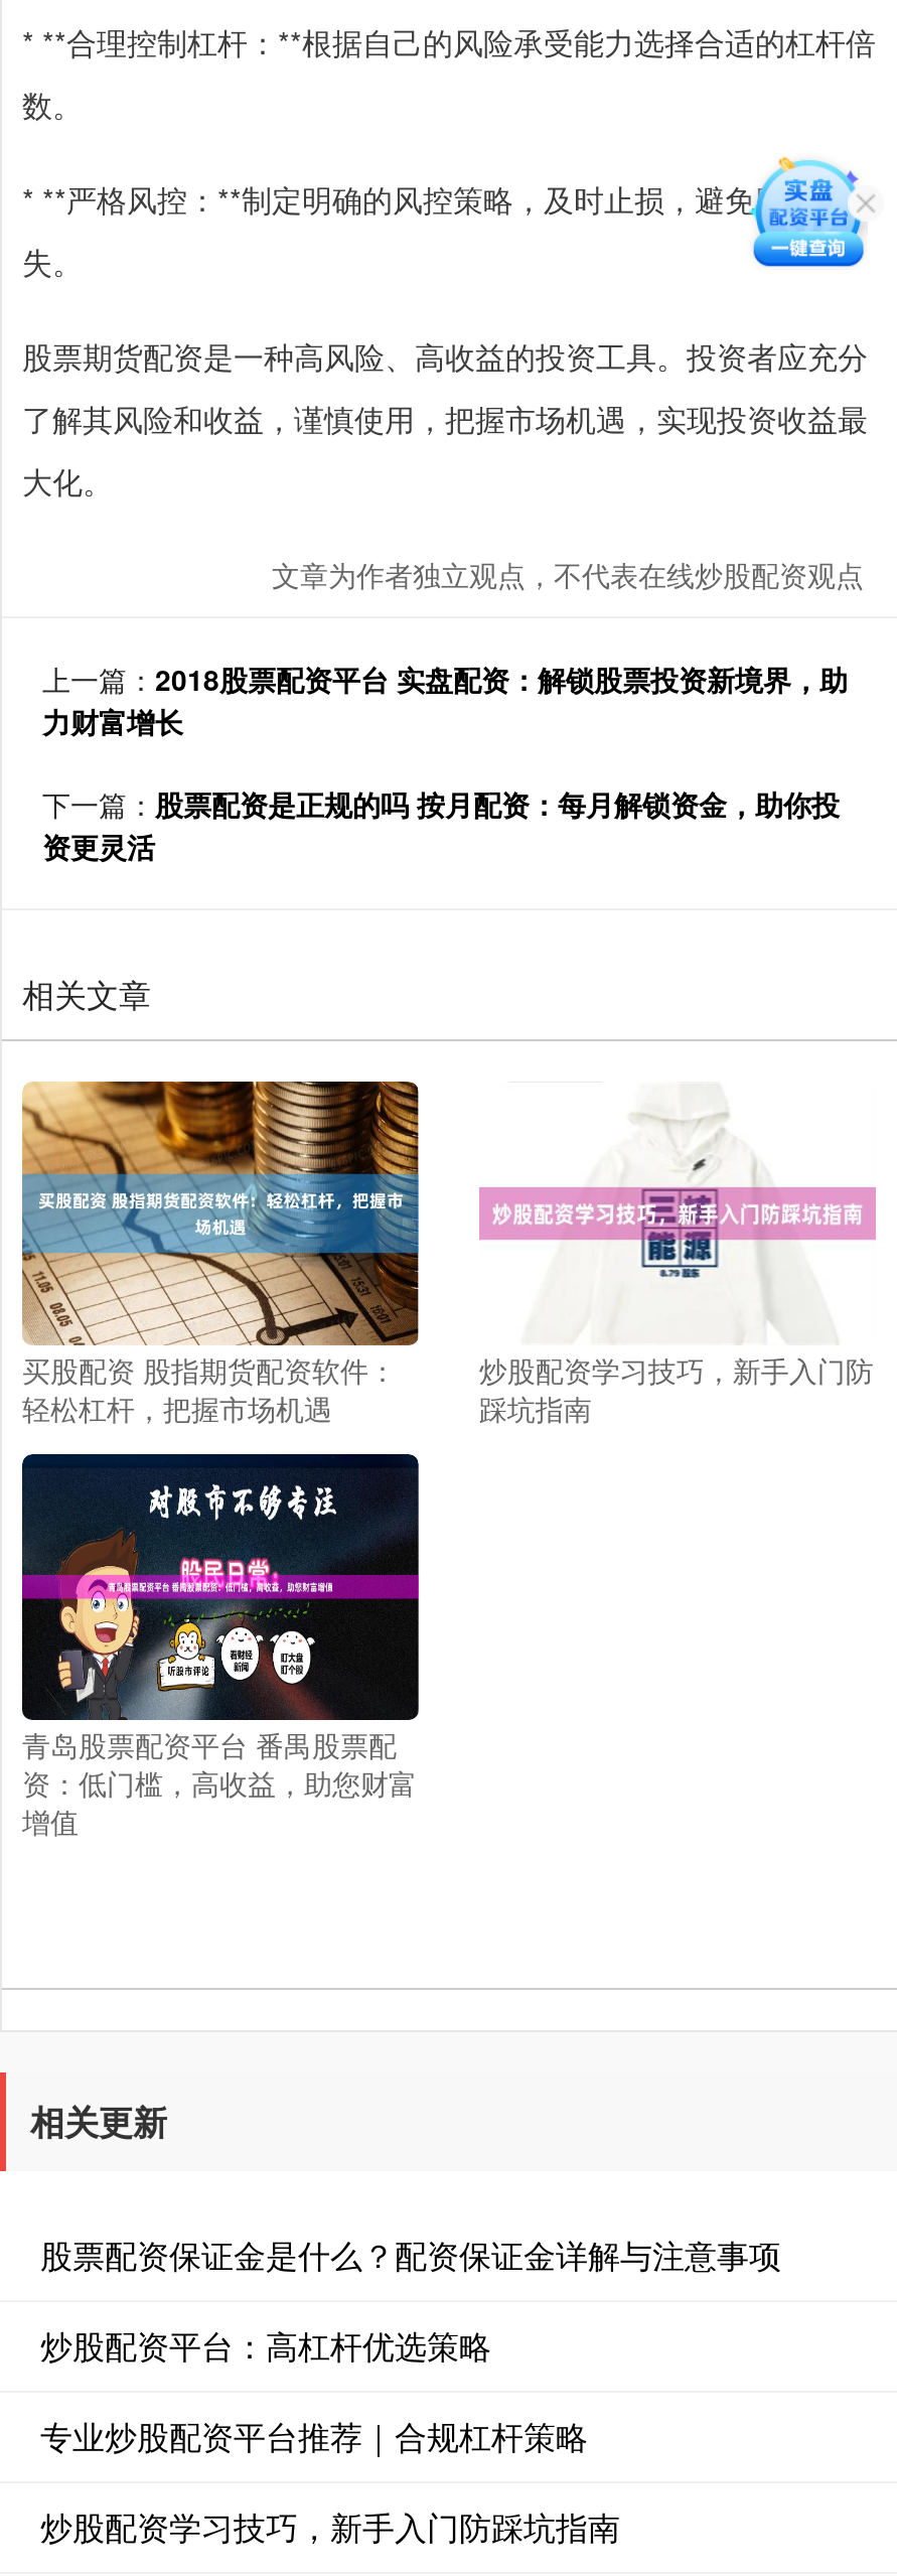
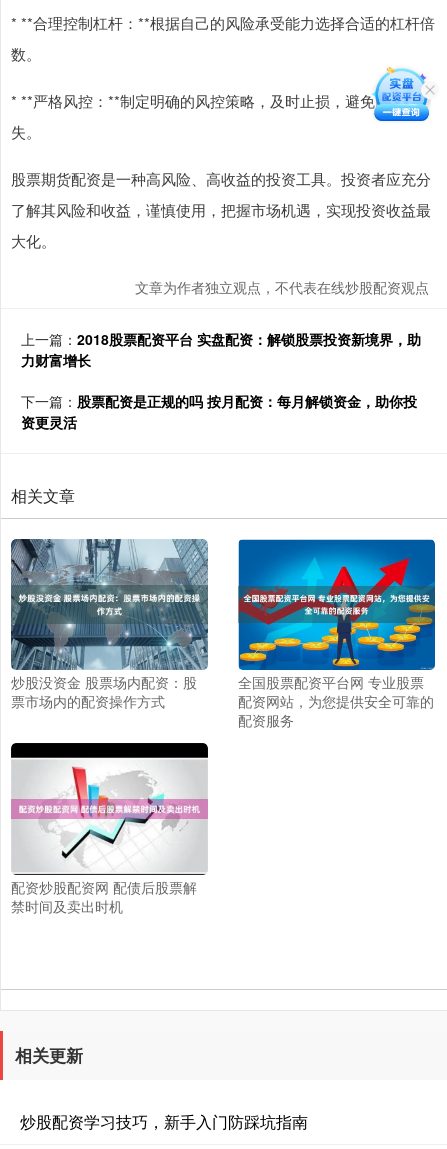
- [image]
+ [image]

- [image]
- 买股配资 股指期货配资软件：
- 轻松杠杆，把握市场机遇
+ [image]
+ 炒股没资金 股票场内配资：股
+ 票市场内的配资操作方式

- [image]
- 炒股配资学习技巧，新手入门防
- 踩坑指南
+ [image]
+ 全国股票配资平台网 专业股票
+ 配资网站，为您提供安全可靠的
+ 配资服务

- [image]
- 青岛股票配资平台 番禺股票配
- 资：低门槛，高收益，助您财富
- 增值
+ [image]
+ 配资炒股配资网 配债后股票解
+ 禁时间及卖出时机

- 股票配资保证金是什么？配资保证金详解与注意事项
- 炒股配资平台：高杠杆优选策略
- 专业炒股配资平台推荐｜合规杠杆策略
